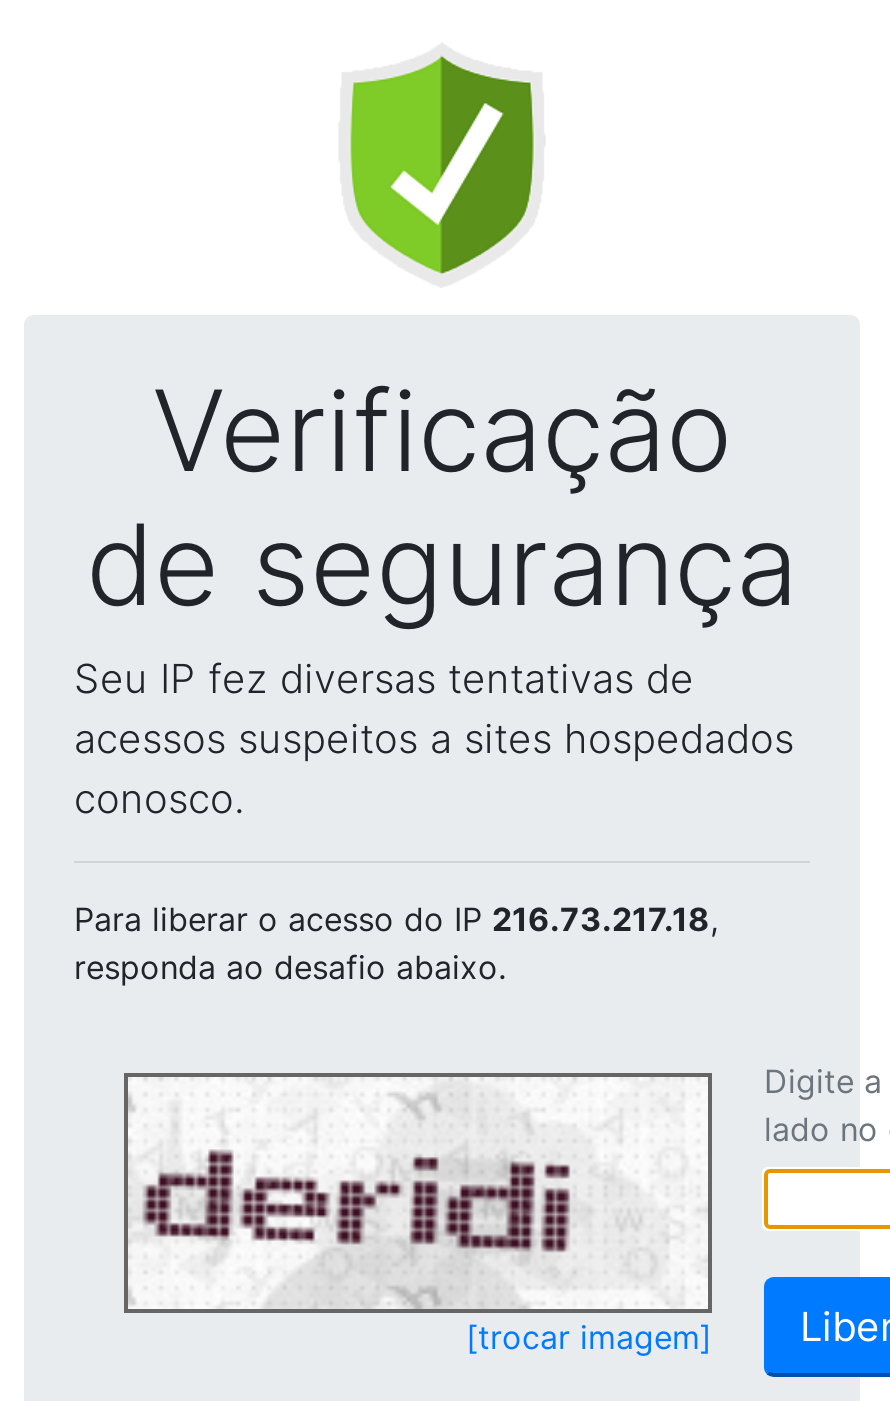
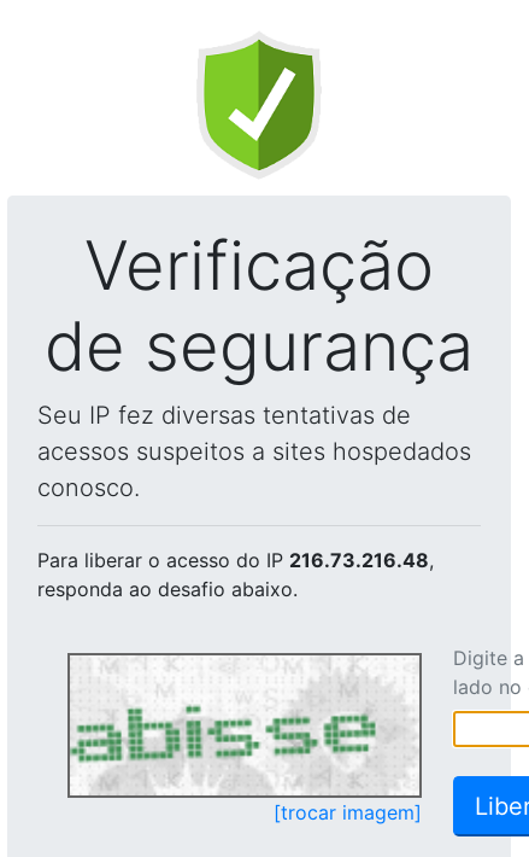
- Para liberar o acesso do IP 216.73.217.18,
+ Para liberar o acesso do IP 216.73.216.48,

- [image]
+ [image]
